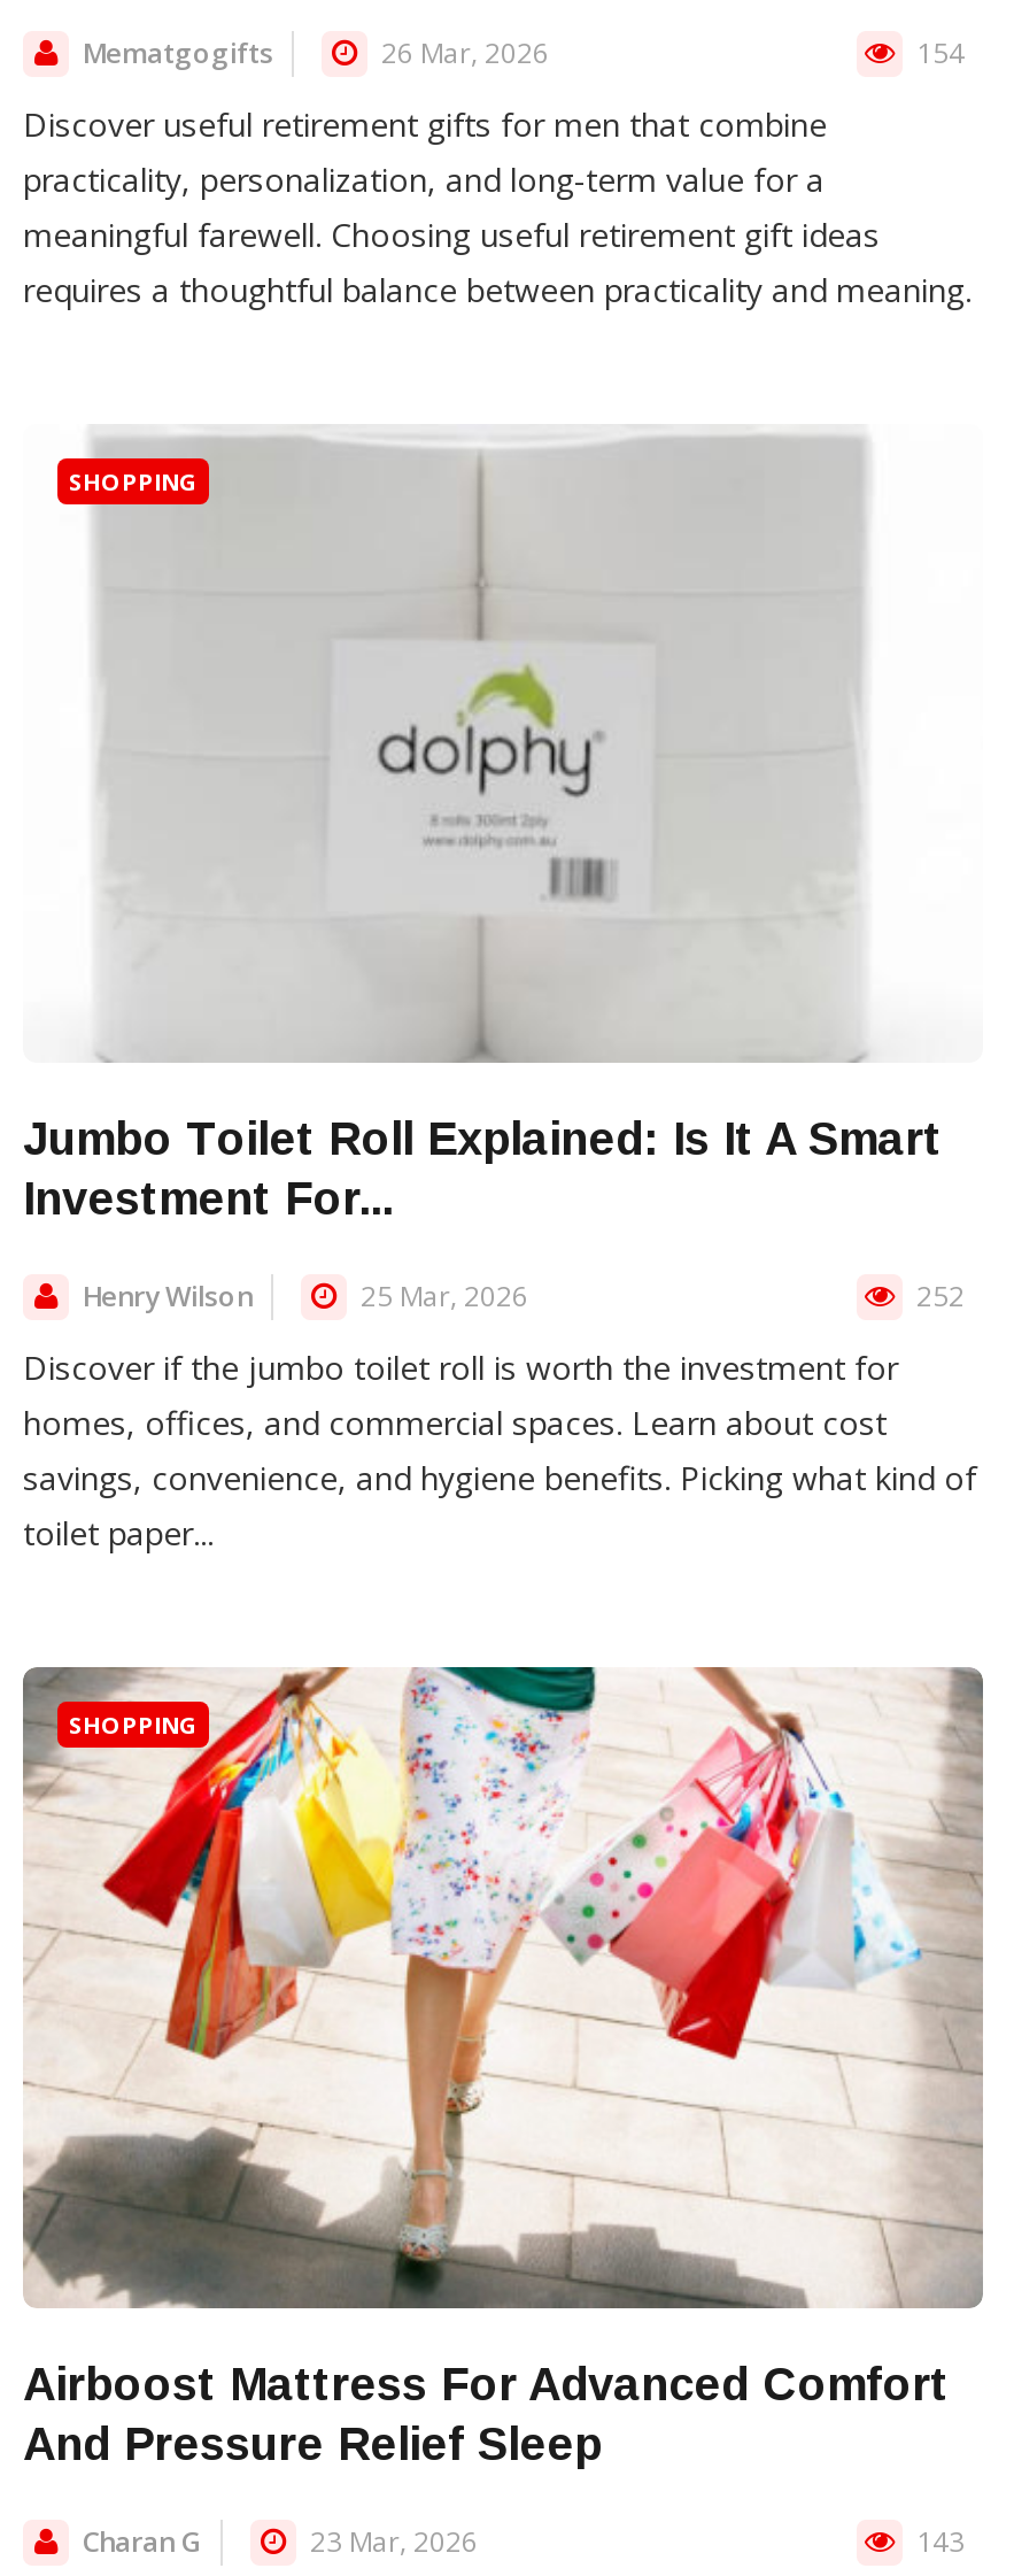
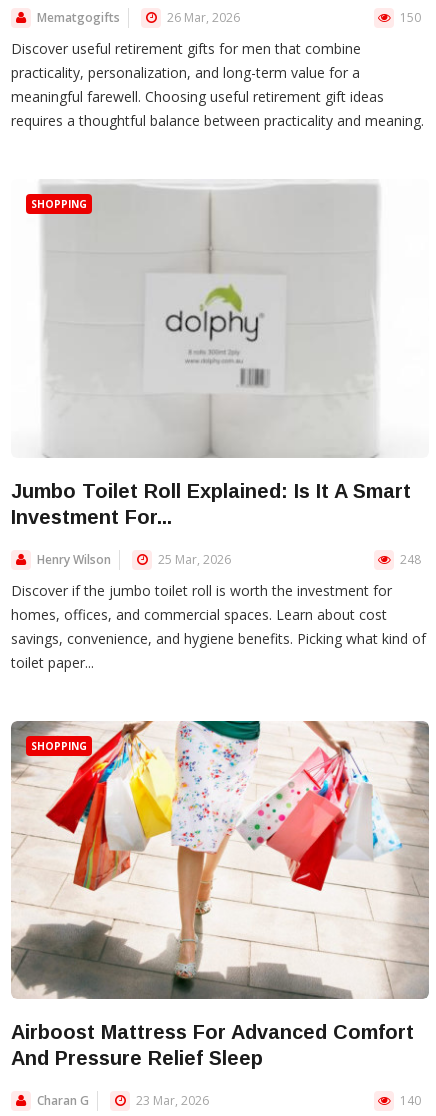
- 154
+ 150

- 252
+ 248

- 143
+ 140
